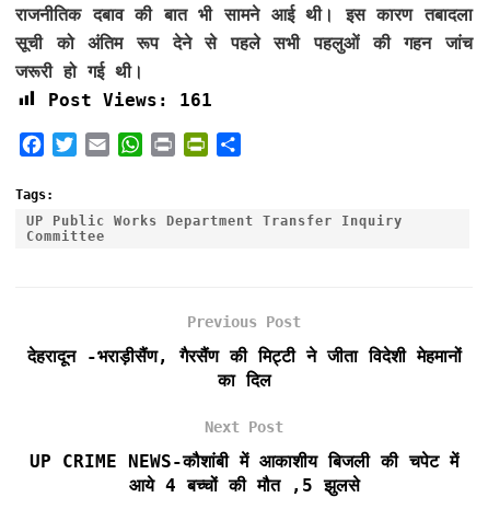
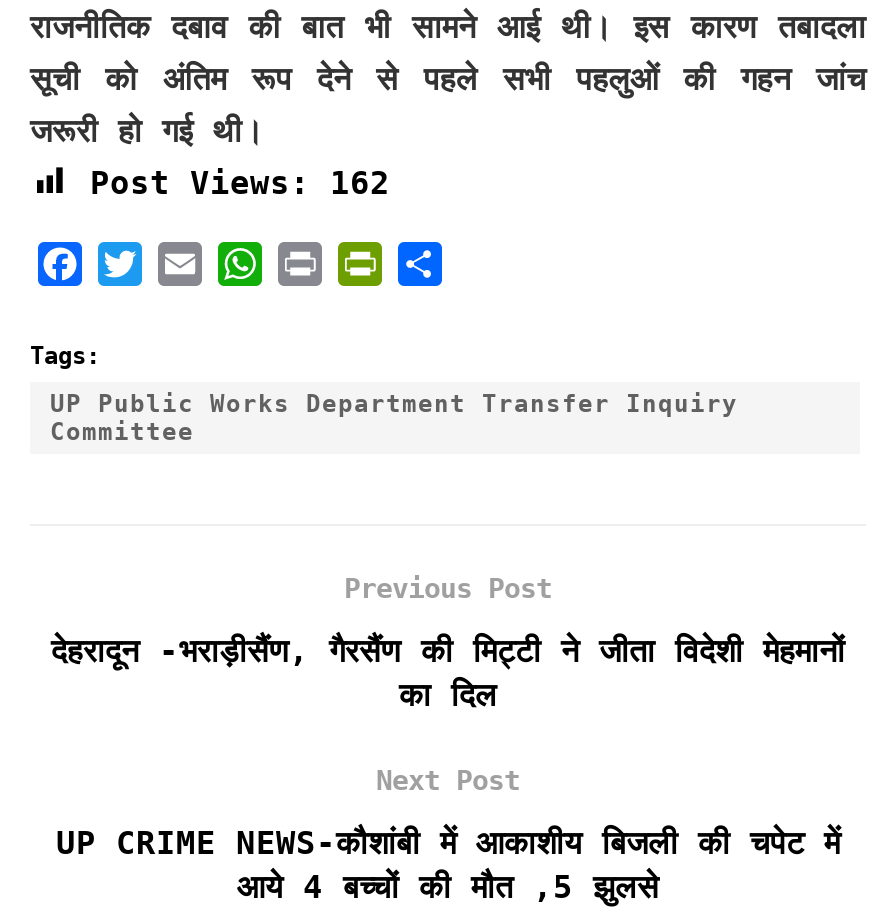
- Post Views: 161
+ Post Views: 162
